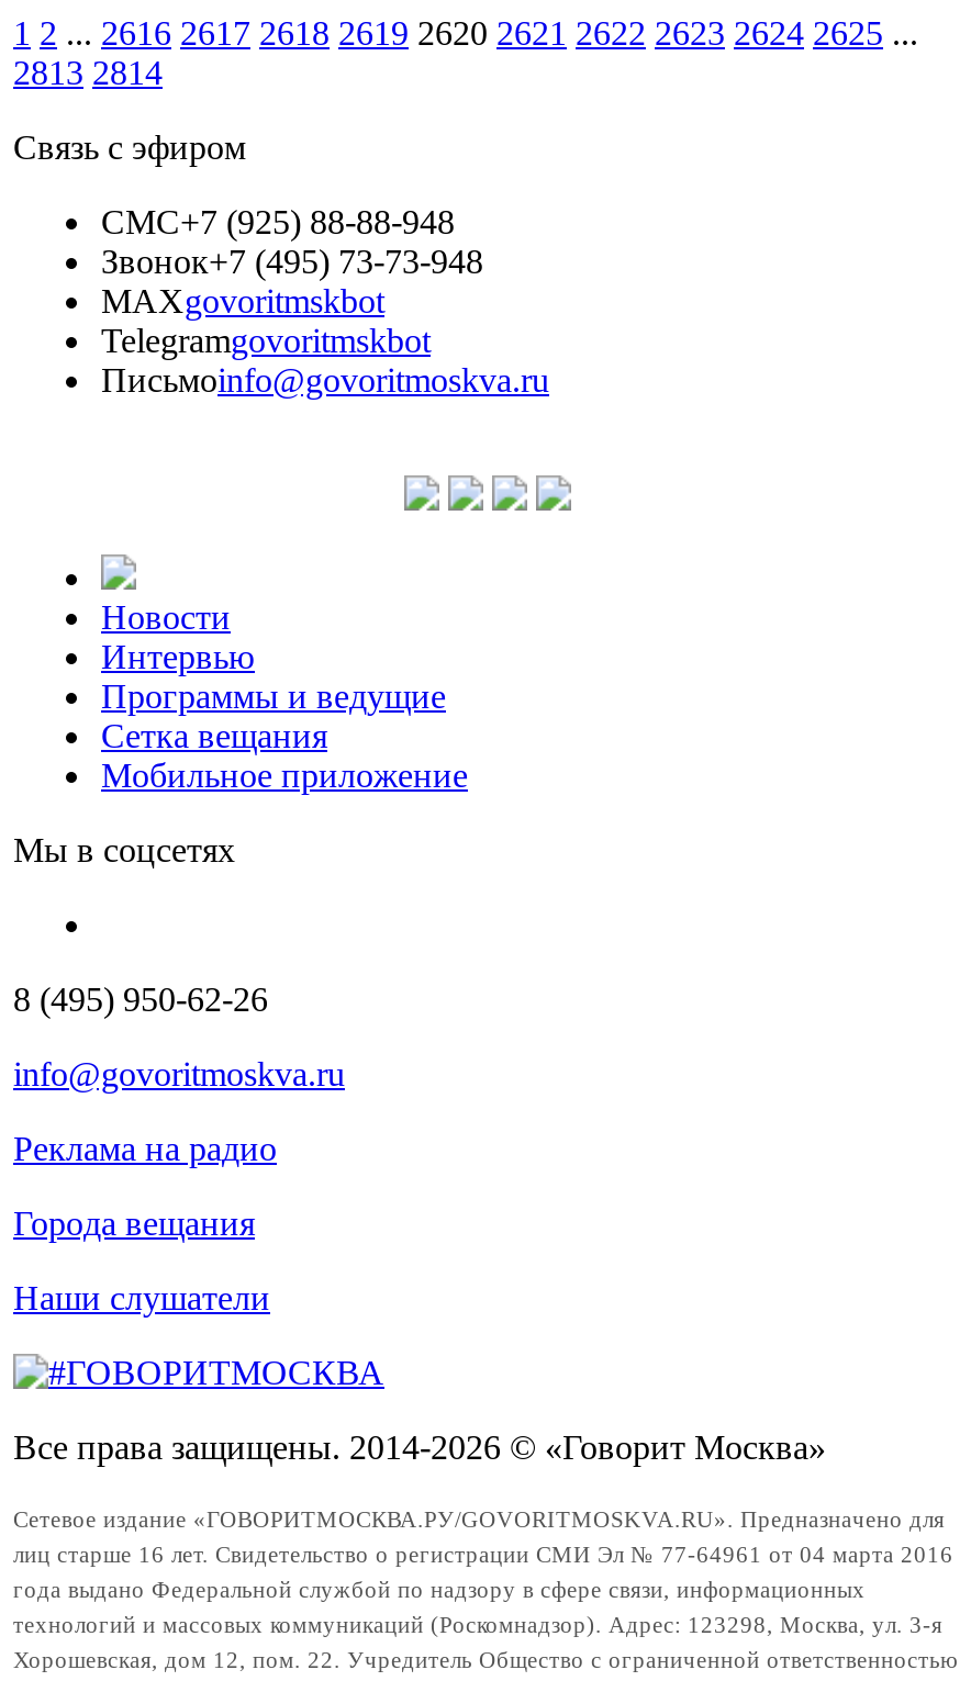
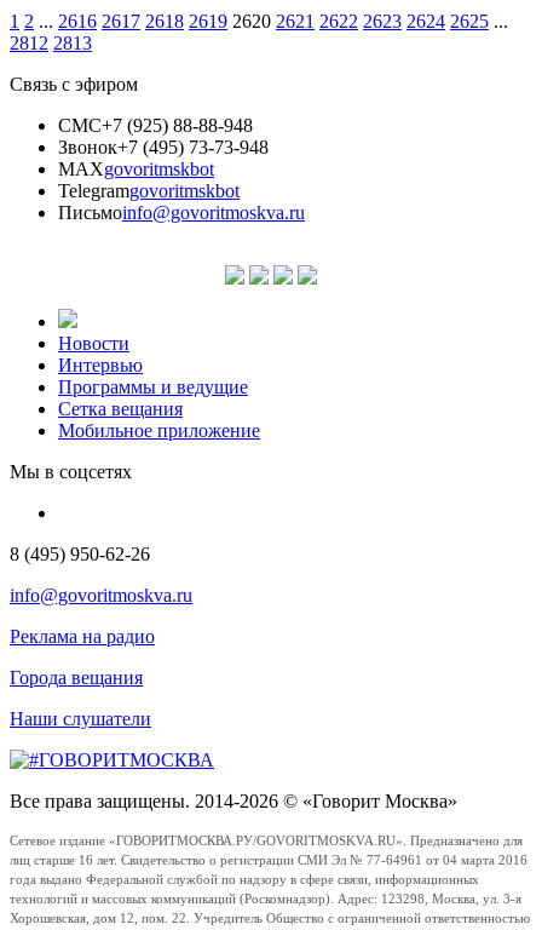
- 2813 2814
+ 2812 2813
